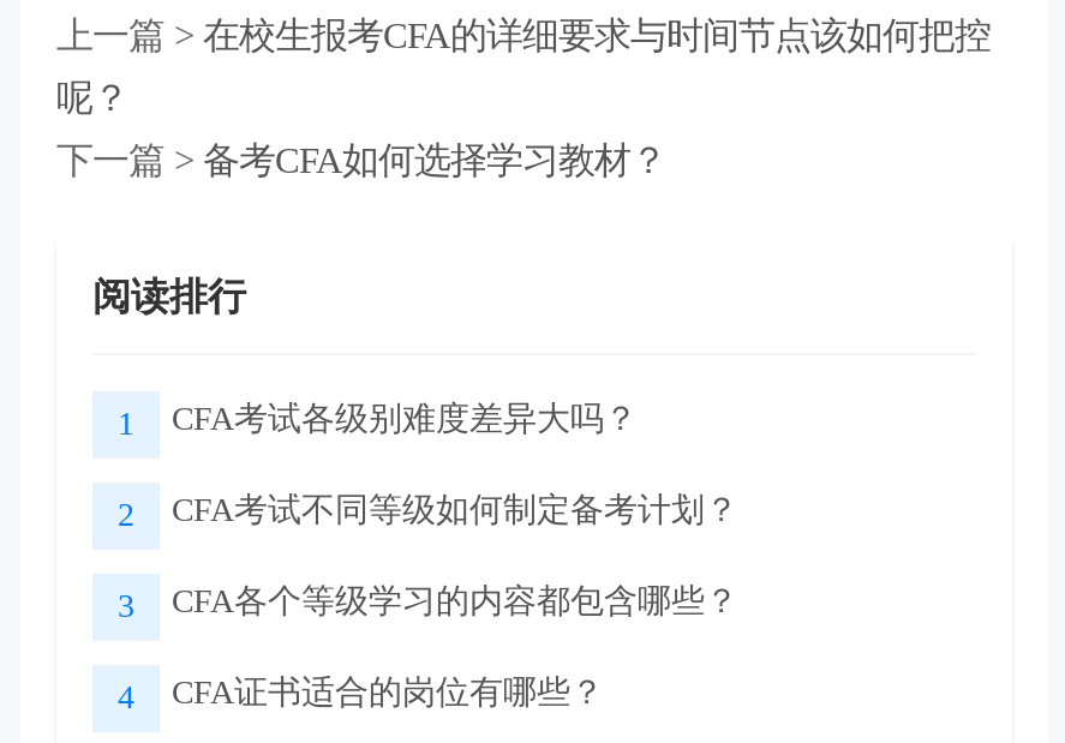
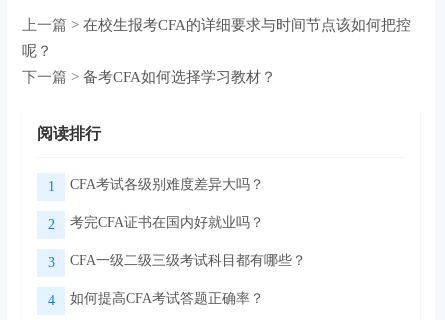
- CFA考试不同等级如何制定备考计划？
+ 考完CFA证书在国内好就业吗？

- CFA各个等级学习的内容都包含哪些？
+ CFA一级二级三级考试科目都有哪些？

- CFA证书适合的岗位有哪些？
+ 如何提高CFA考试答题正确率？
